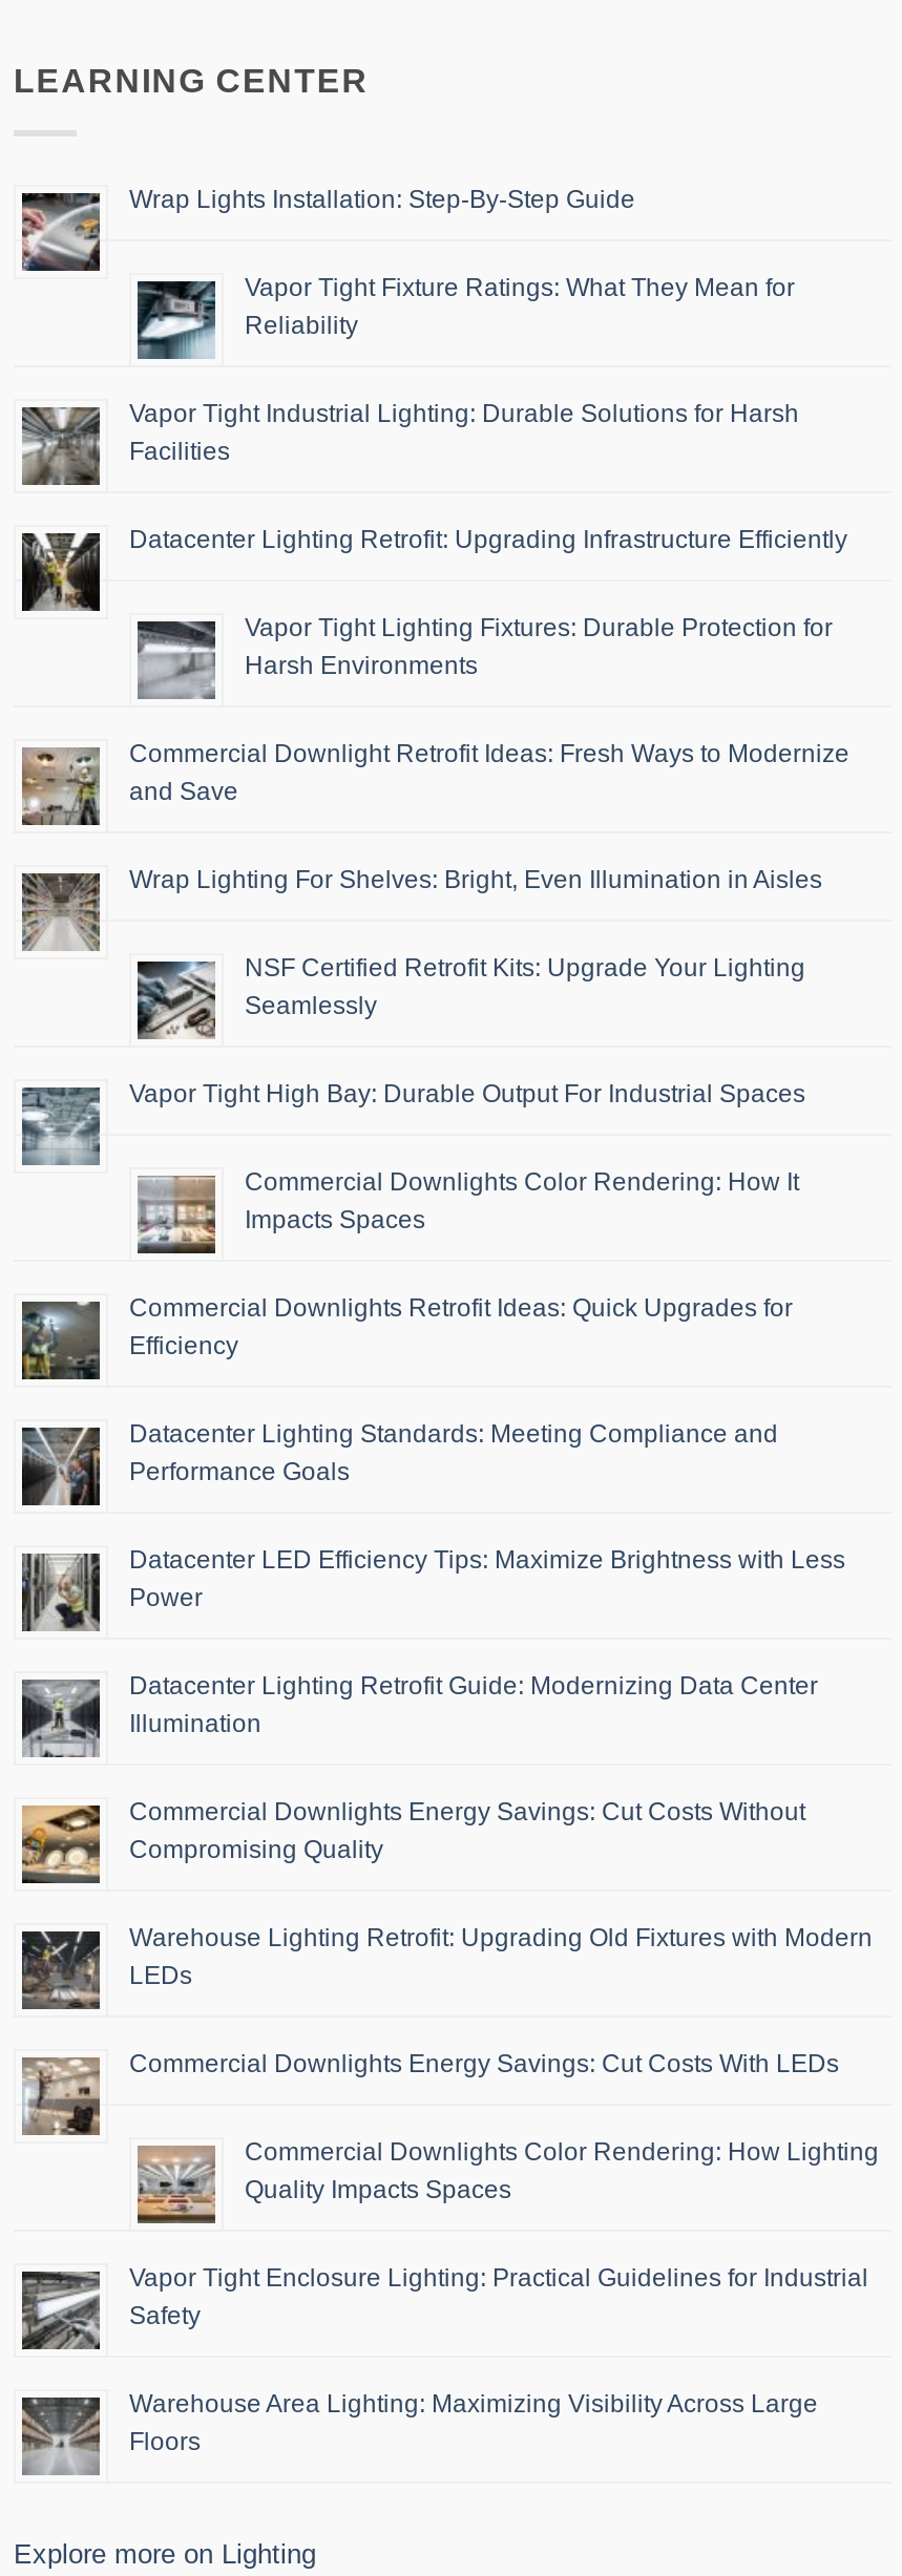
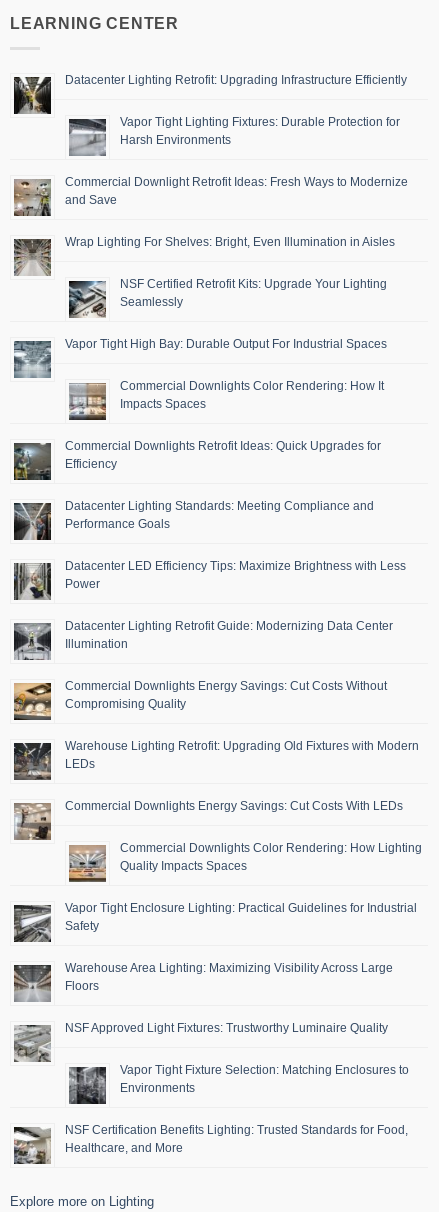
- [image]
- Wrap Lights Installation: Step-By-Step Guide
- Vapor Tight Fixture Ratings: What They Mean for
- Reliability
- Vapor Tight Industrial Lighting: Durable Solutions for Harsh
- Facilities

- [image]

- [image]

moved up: [image] | Datacenter Lighting Retrofit: Upgrading Infrastructure Efficiently | Vapor Tight Lighting Fixtures: Durable Protection for | ... | Warehouse Area Lighting: Maximizing Visibility Across Large | Floors

+ [image]
+ NSF Approved Light Fixtures: Trustworthy Luminaire Quality
+ Vapor Tight Fixture Selection: Matching Enclosures to
+ Environments
+ NSF Certification Benefits Lighting: Trusted Standards for Food,
+ Healthcare, and More

+ [image]

+ [image]
